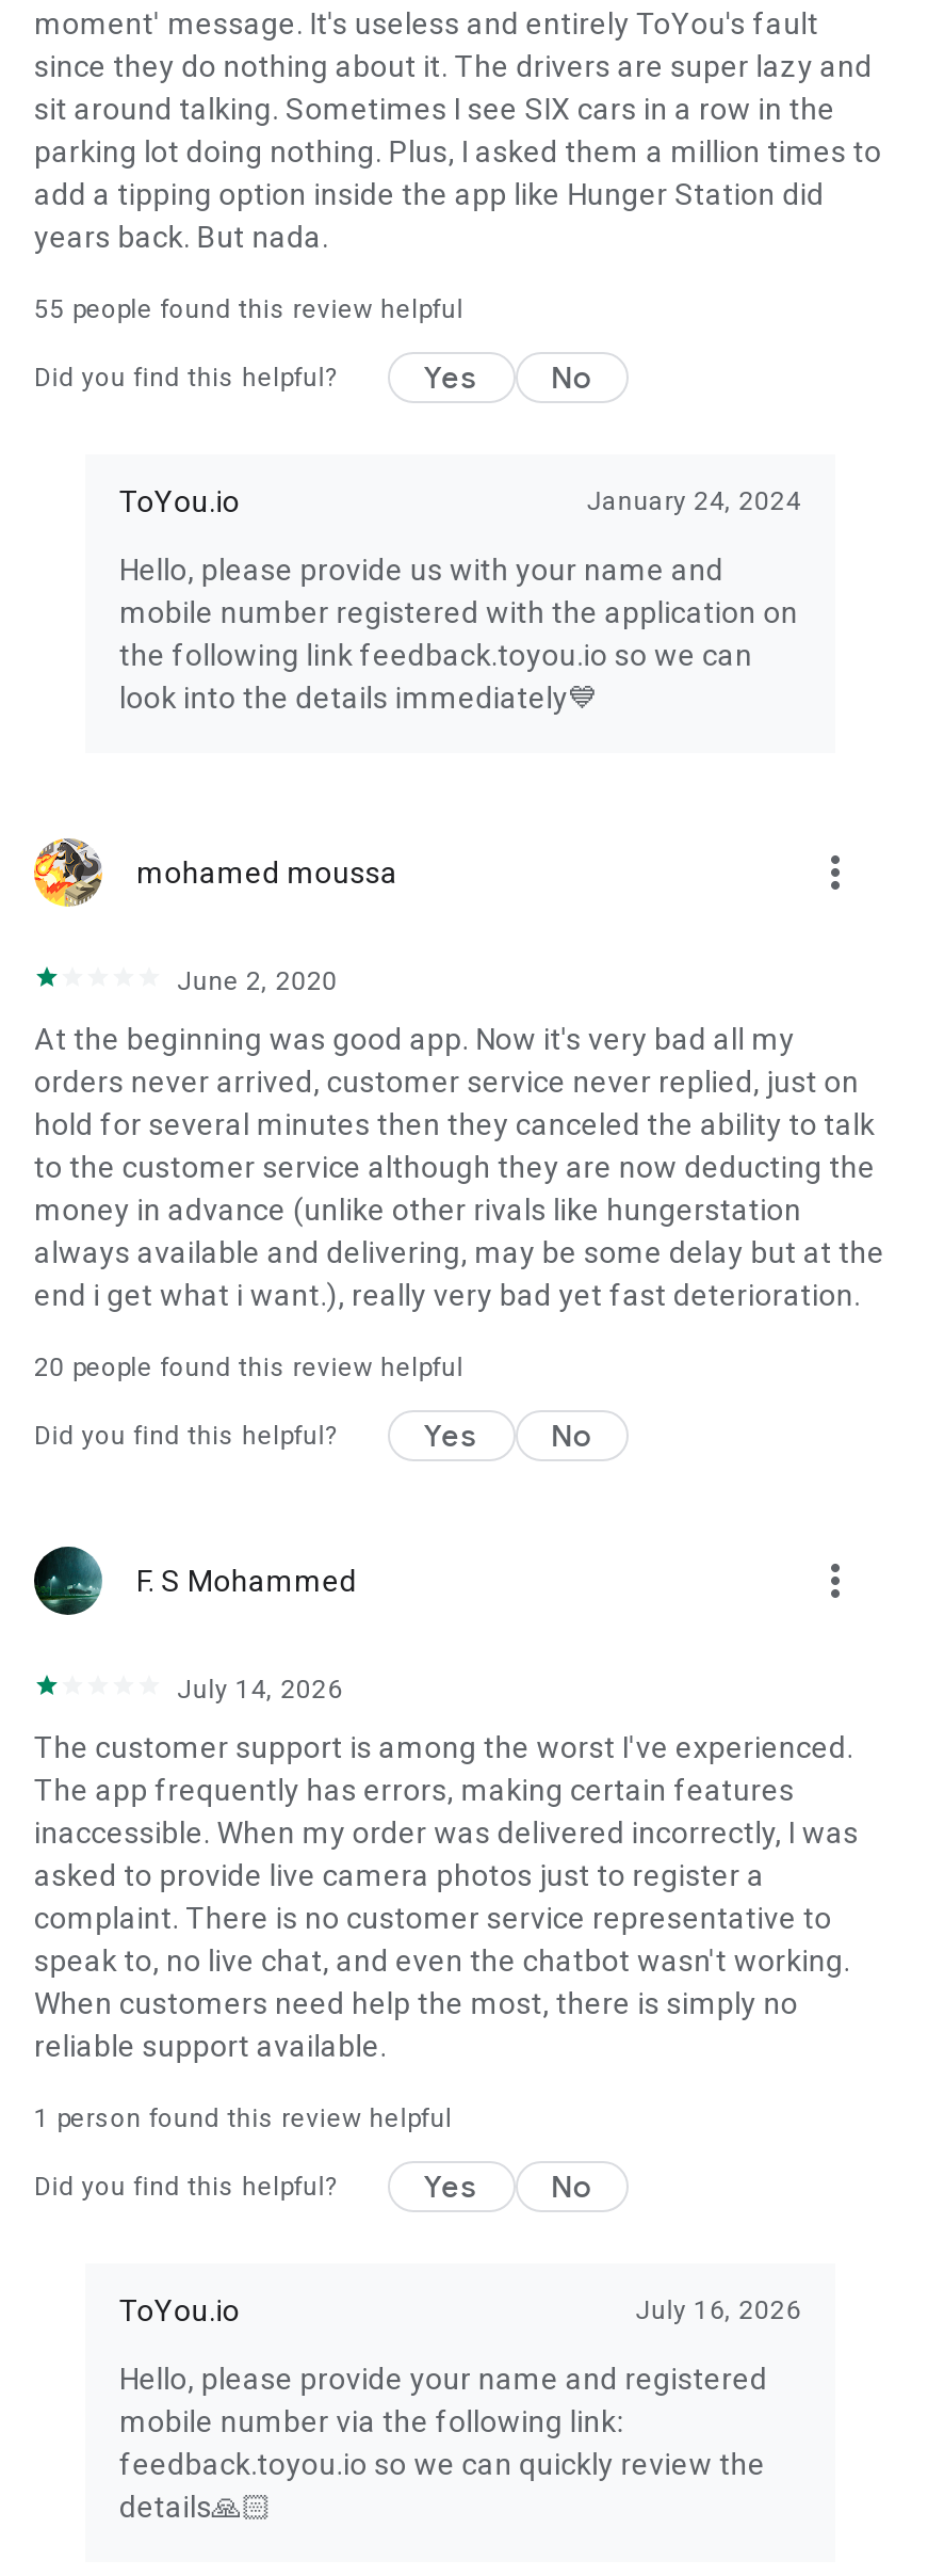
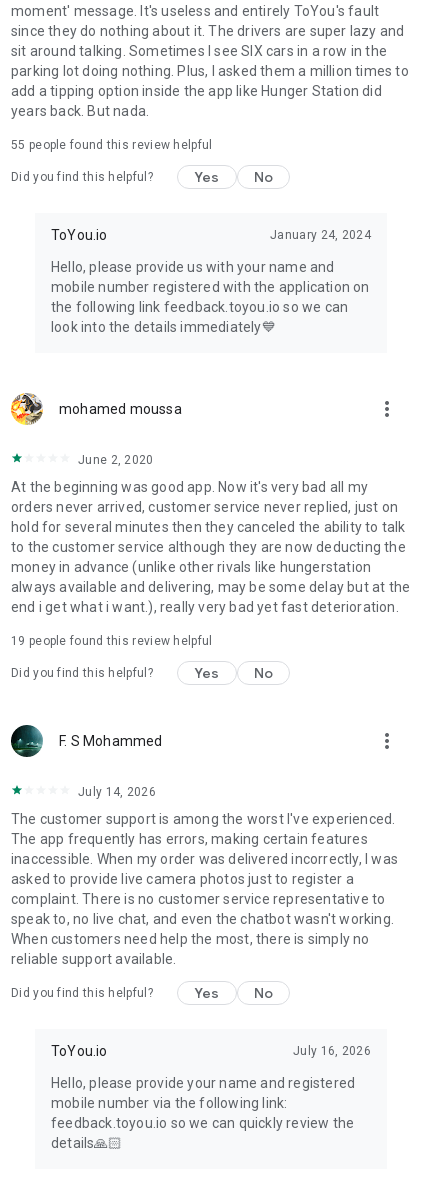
- 20 people found this review helpful
+ 19 people found this review helpful

- 1 person found this review helpful
